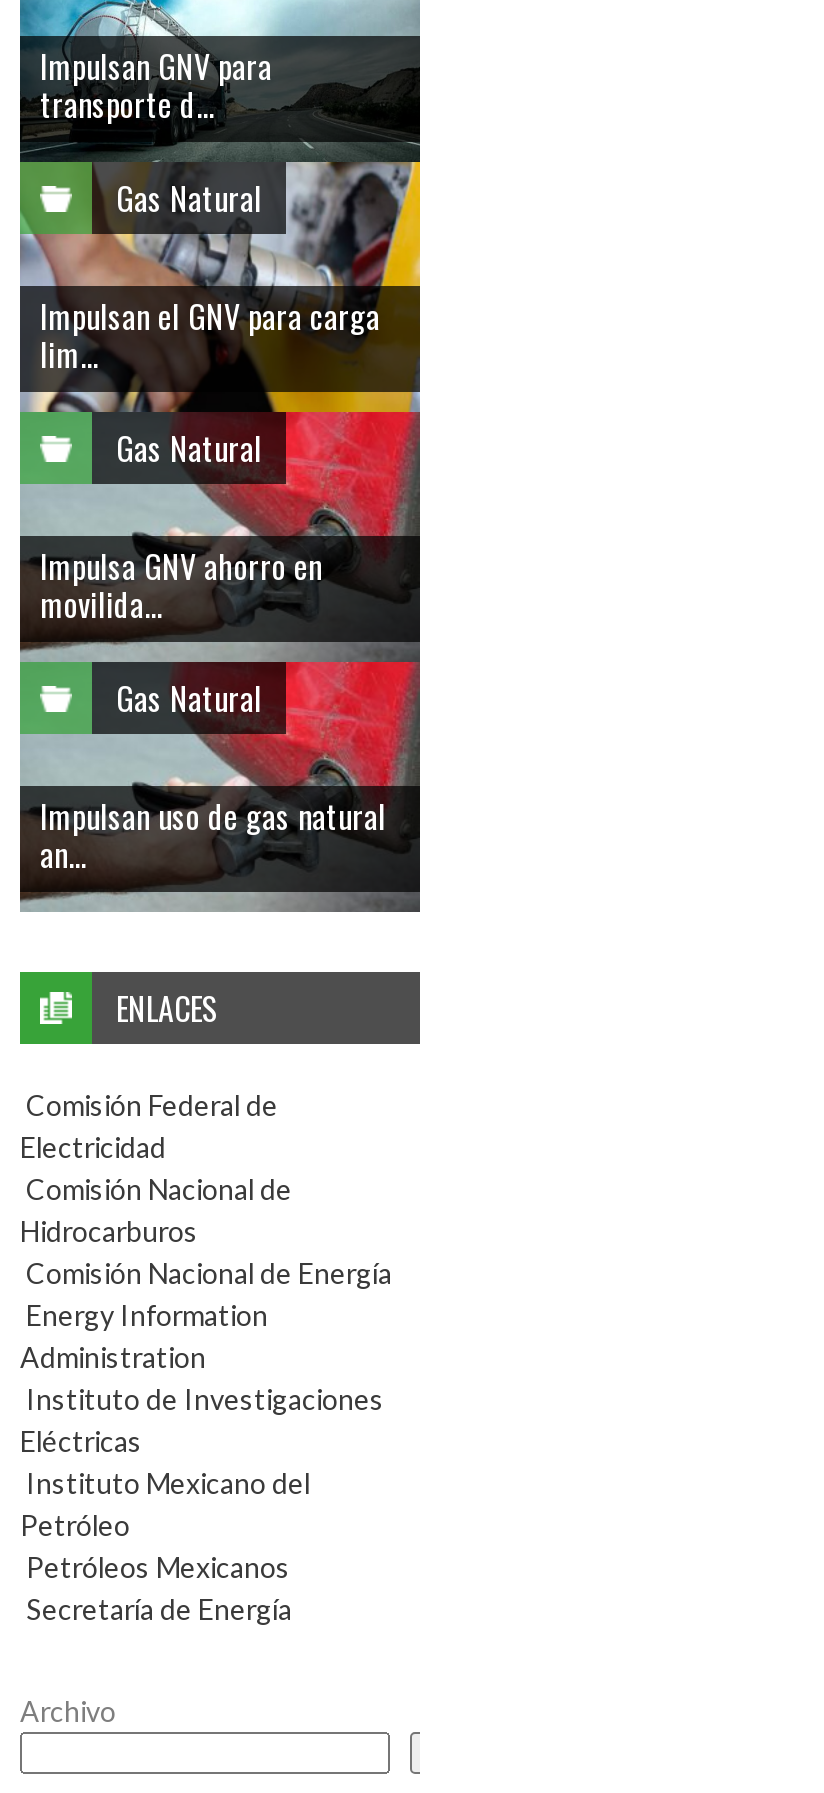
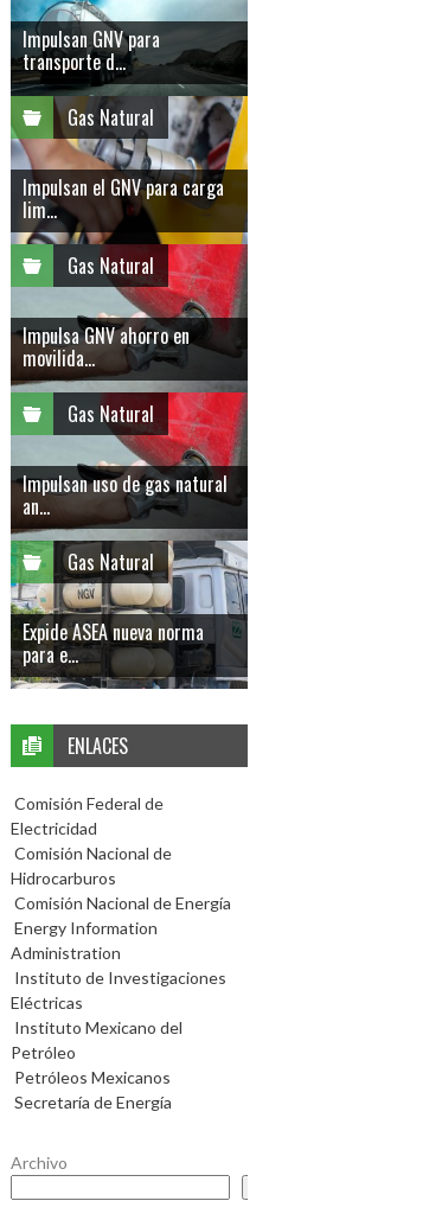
+ [image]
+ Gas Natural
+ Expide ASEA nueva norma
+ para e...
